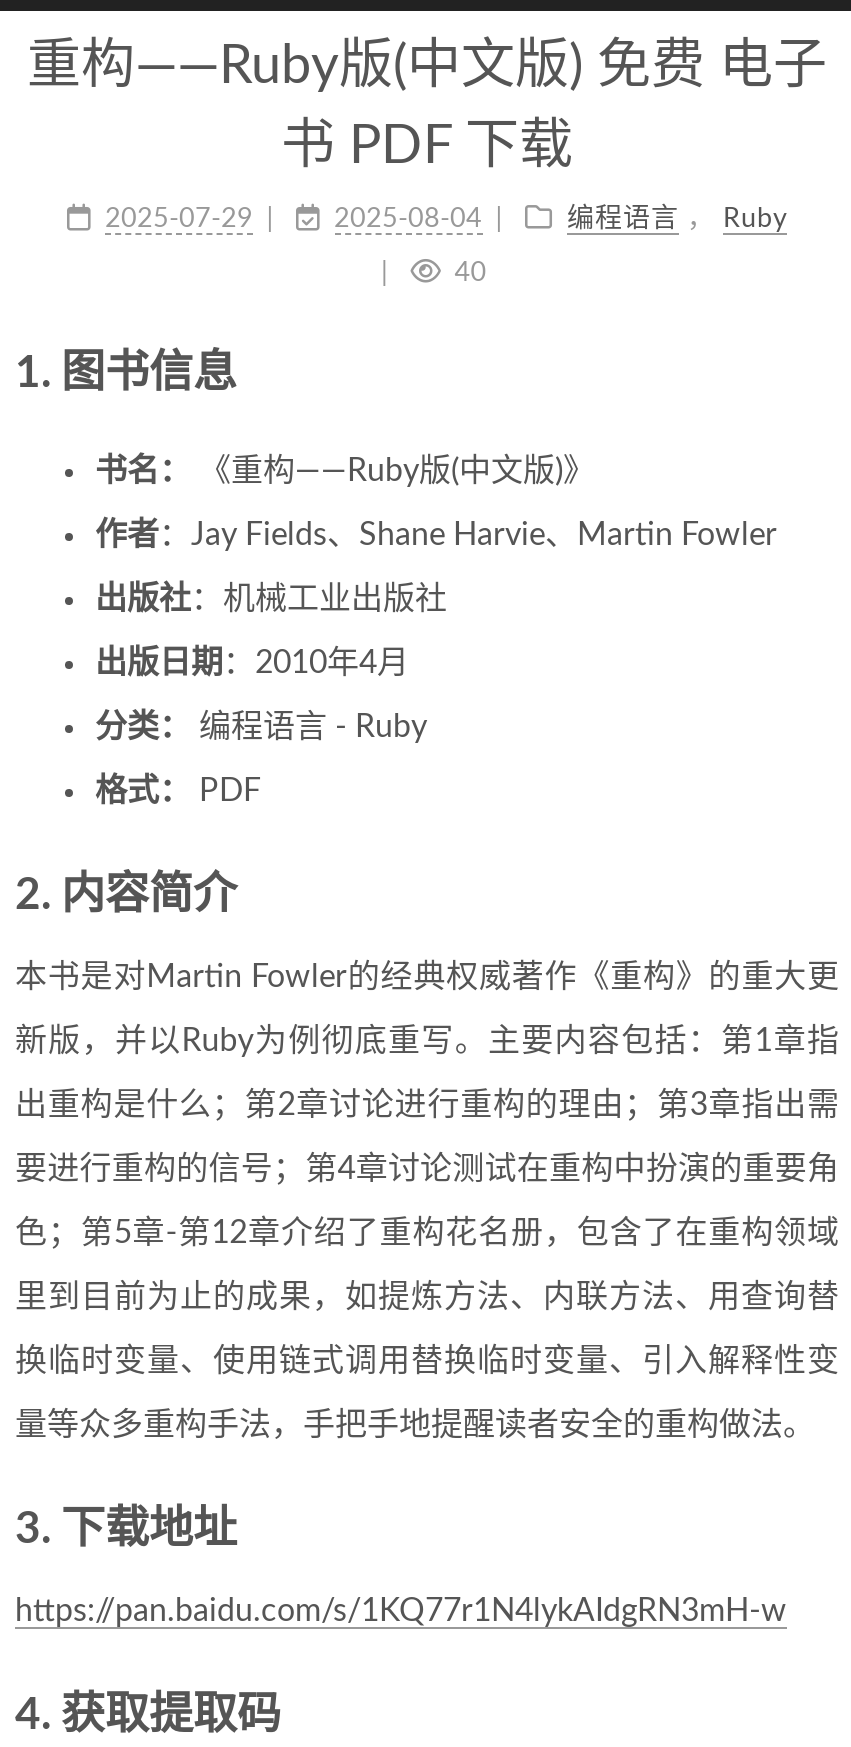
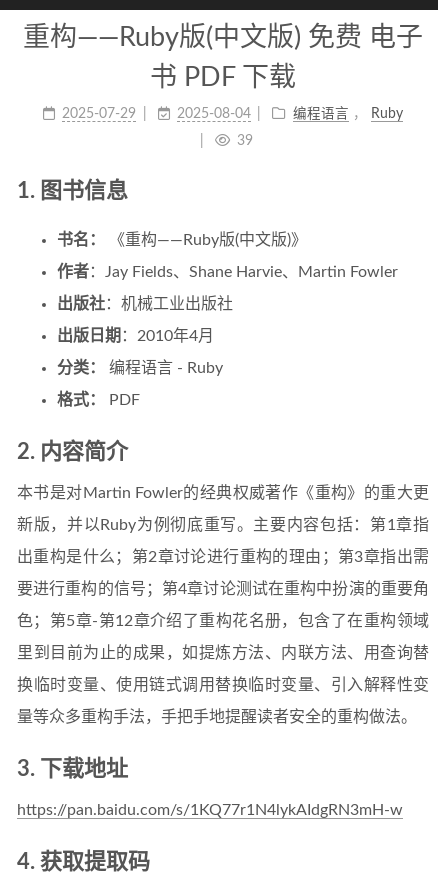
- 40
+ 39
